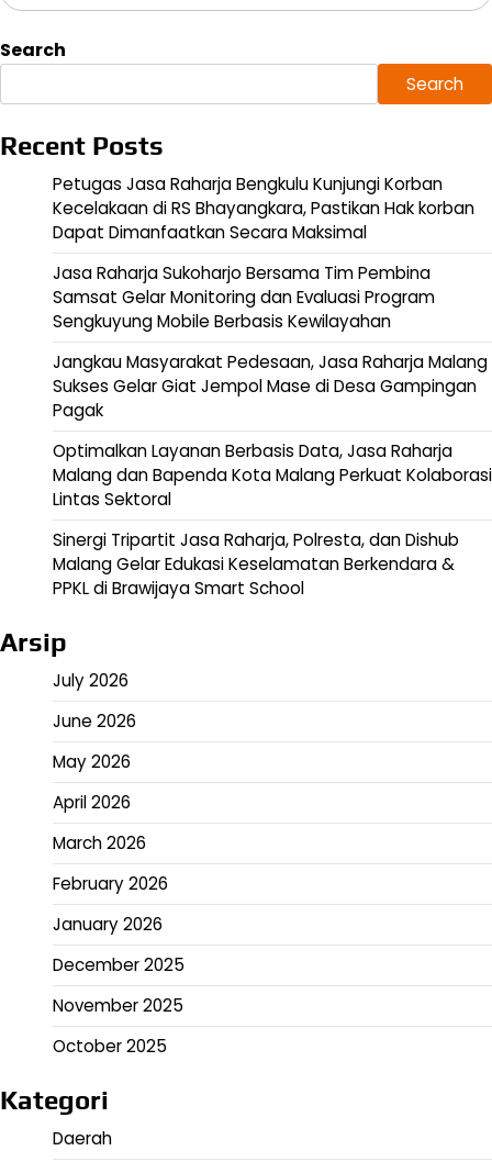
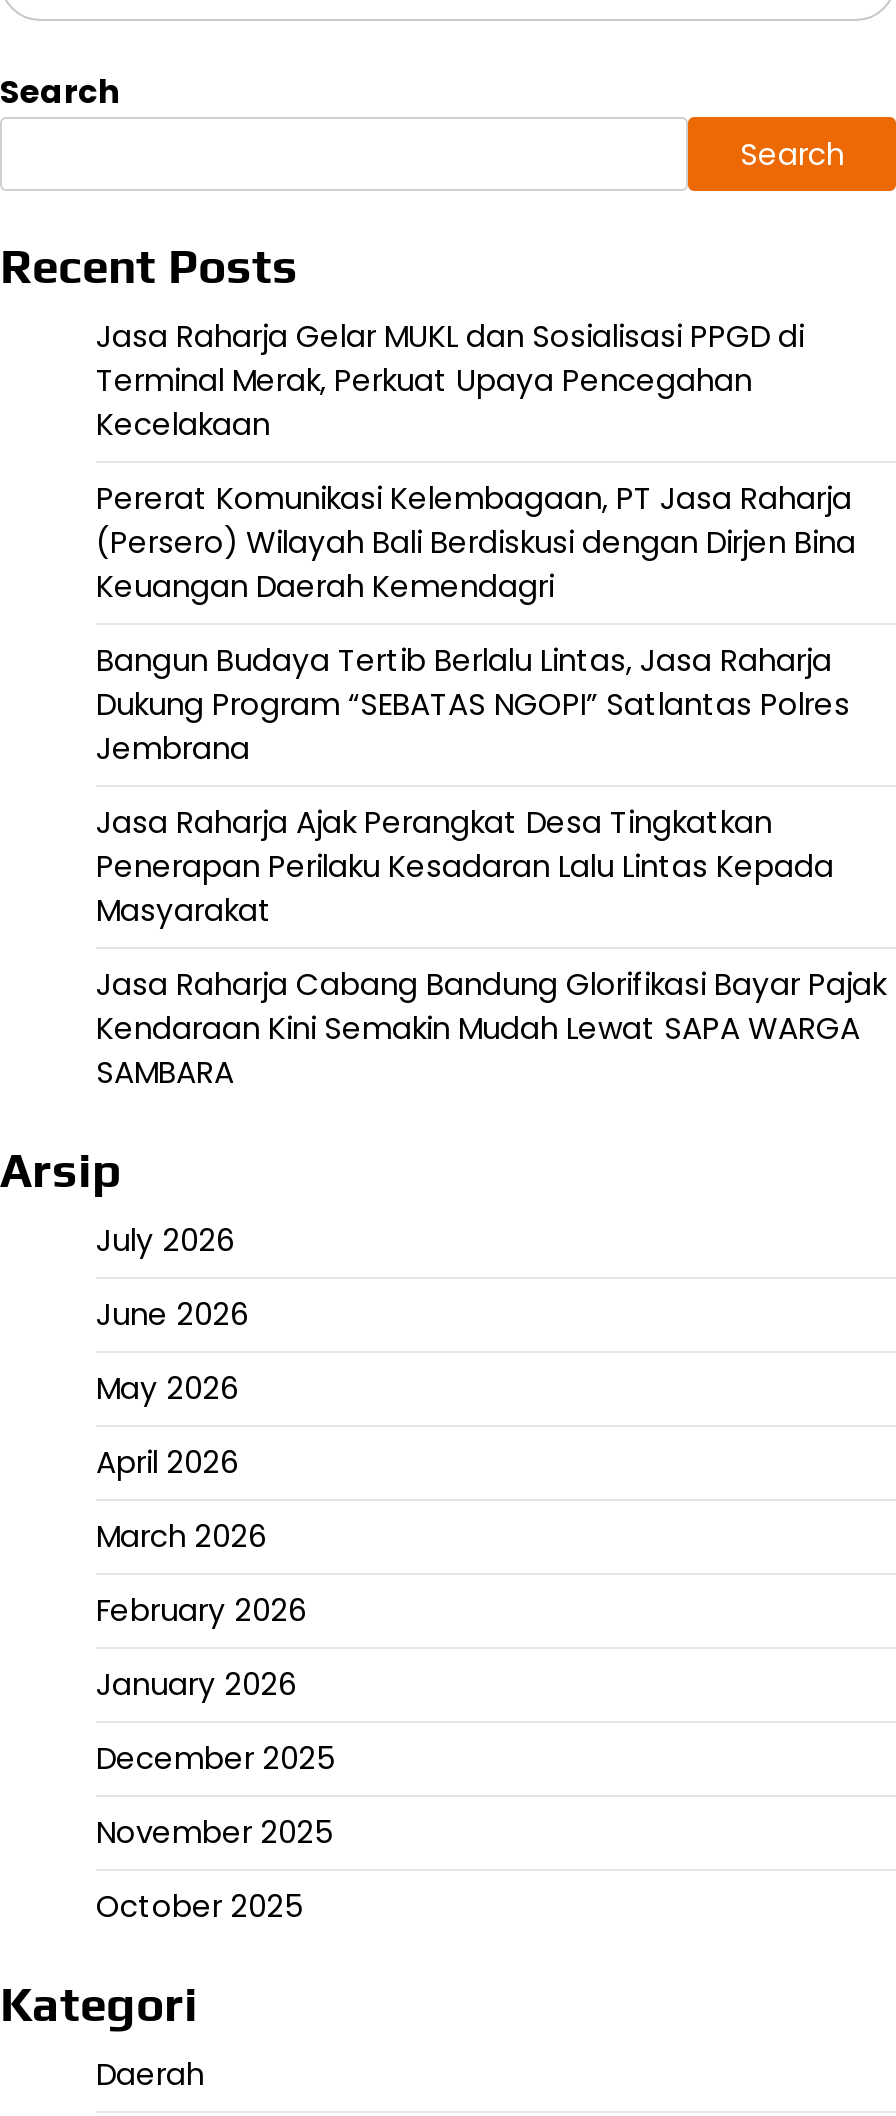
- Petugas Jasa Raharja Bengkulu Kunjungi Korban
- Kecelakaan di RS Bhayangkara, Pastikan Hak korban
- Dapat Dimanfaatkan Secara Maksimal
+ Jasa Raharja Gelar MUKL dan Sosialisasi PPGD di
+ Terminal Merak, Perkuat Upaya Pencegahan
+ Kecelakaan

- Jasa Raharja Sukoharjo Bersama Tim Pembina
- Samsat Gelar Monitoring dan Evaluasi Program
- Sengkuyung Mobile Berbasis Kewilayahan
+ Pererat Komunikasi Kelembagaan, PT Jasa Raharja
+ (Persero) Wilayah Bali Berdiskusi dengan Dirjen Bina
+ Keuangan Daerah Kemendagri

- Jangkau Masyarakat Pedesaan, Jasa Raharja Malang
- Sukses Gelar Giat Jempol Mase di Desa Gampingan
- Pagak
+ Bangun Budaya Tertib Berlalu Lintas, Jasa Raharja
+ Dukung Program “SEBATAS NGOPI” Satlantas Polres
+ Jembrana

- Optimalkan Layanan Berbasis Data, Jasa Raharja
- Malang dan Bapenda Kota Malang Perkuat Kolaborasi
- Lintas Sektoral
+ Jasa Raharja Ajak Perangkat Desa Tingkatkan
+ Penerapan Perilaku Kesadaran Lalu Lintas Kepada
+ Masyarakat

- Sinergi Tripartit Jasa Raharja, Polresta, dan Dishub
- Malang Gelar Edukasi Keselamatan Berkendara &
- PPKL di Brawijaya Smart School
+ Jasa Raharja Cabang Bandung Glorifikasi Bayar Pajak
+ Kendaraan Kini Semakin Mudah Lewat SAPA WARGA
+ SAMBARA
